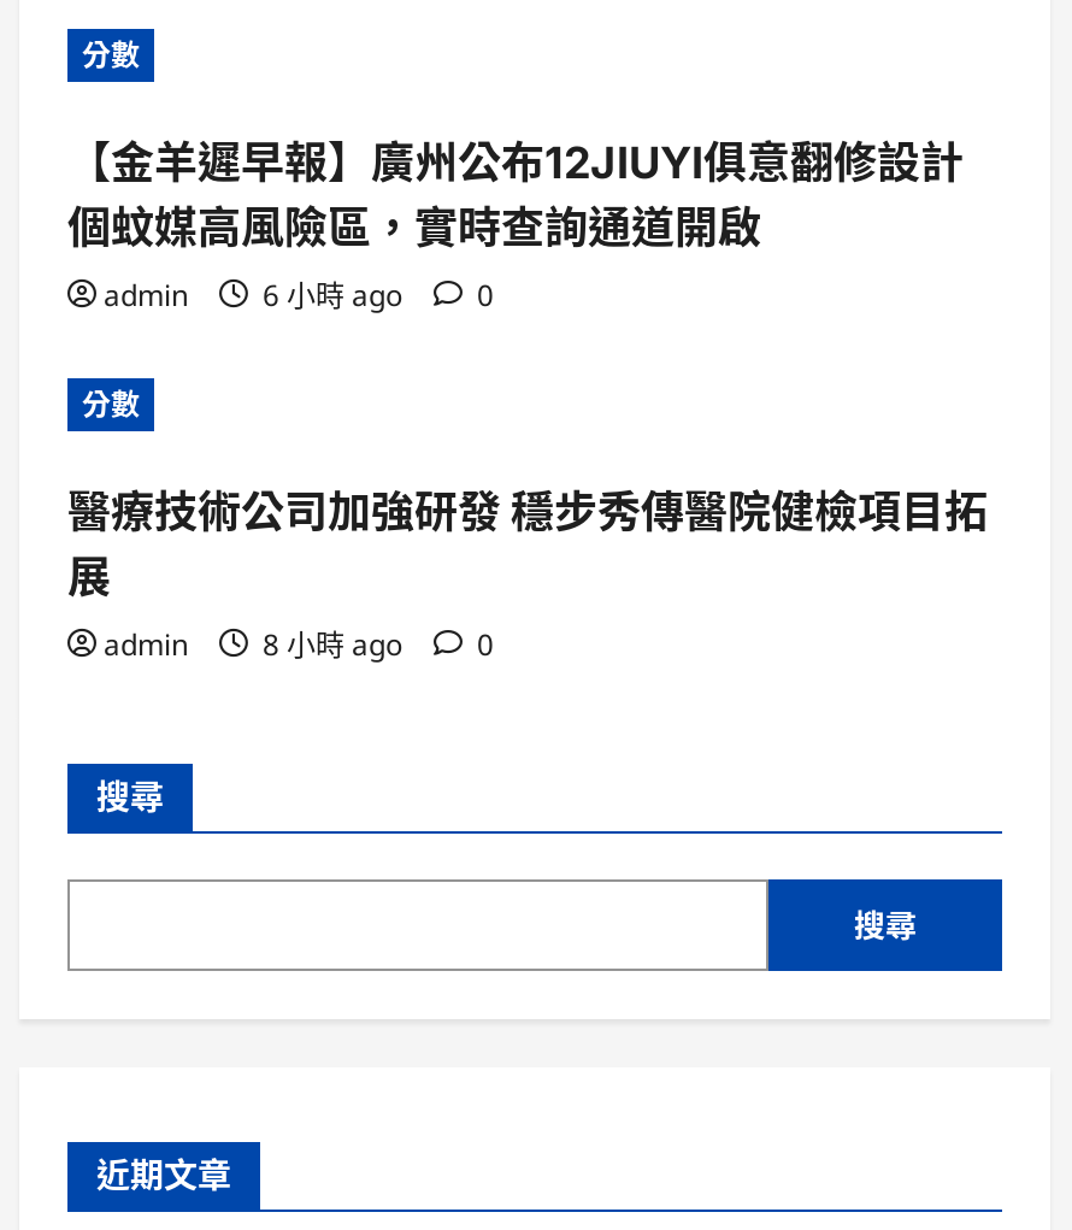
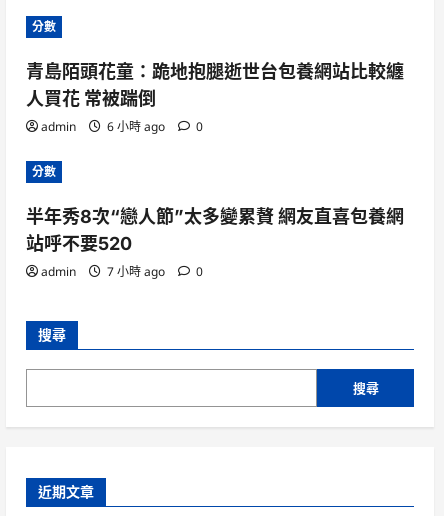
- 【金羊遲早報】廣州公布12JIUYI俱意翻修設計
- 個蚊媒高風險區，實時查詢通道開啟
+ 青島陌頭花童：跪地抱腿逝世台包養網站比較纏
+ 人買花 常被踹倒

- 醫療技術公司加強研發 穩步秀傳醫院健檢項目拓
- 展
+ 半年秀8次“戀人節”太多變累贅 網友直喜包養網
+ 站呼不要520

- admin 8 小時 ago 0
+ admin 7 小時 ago 0
